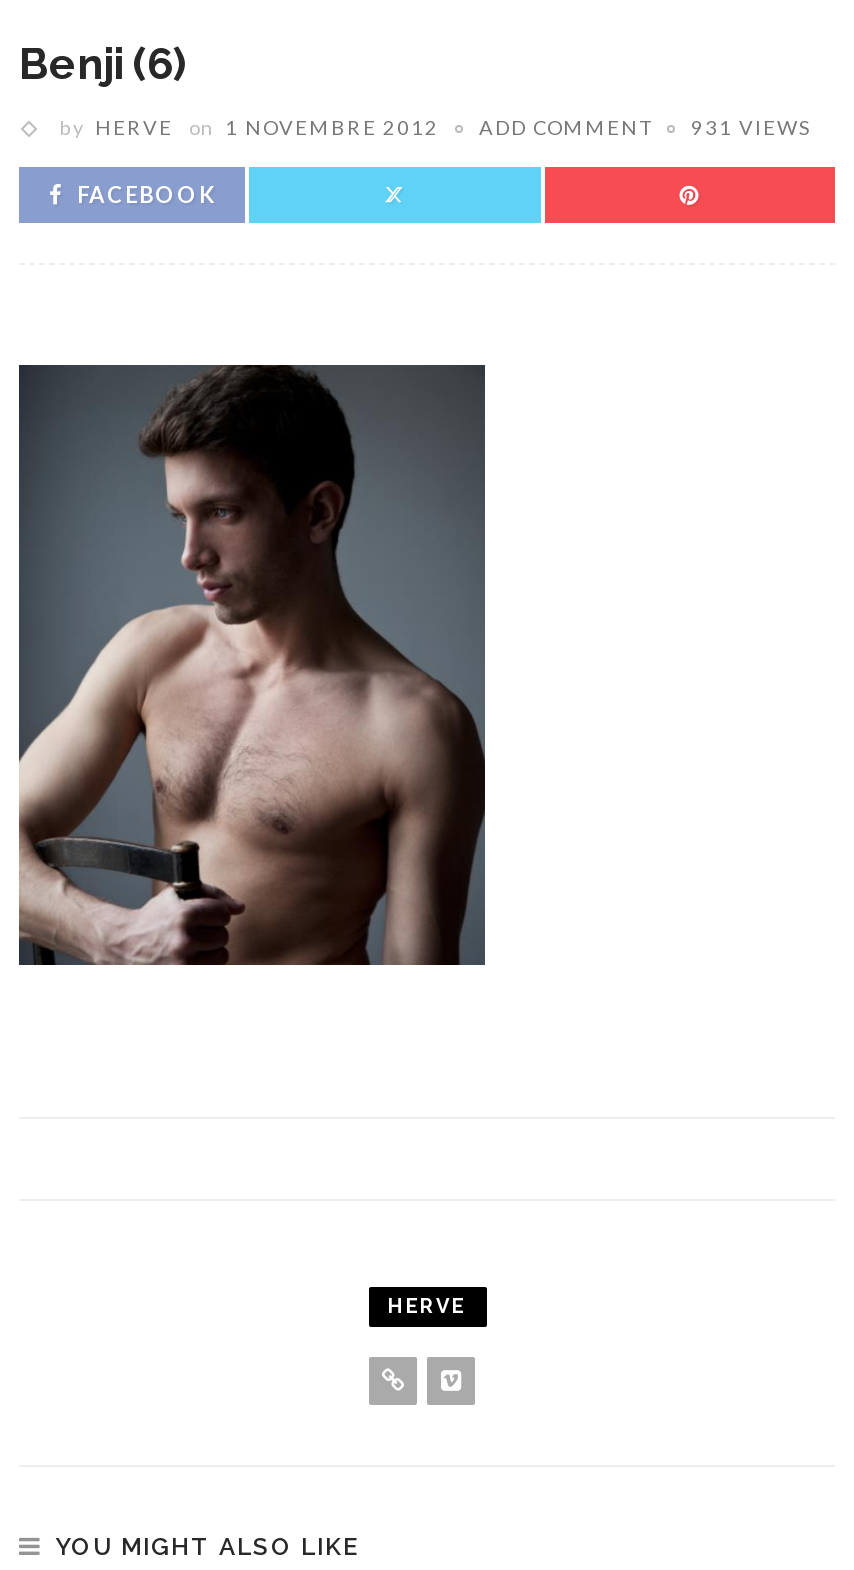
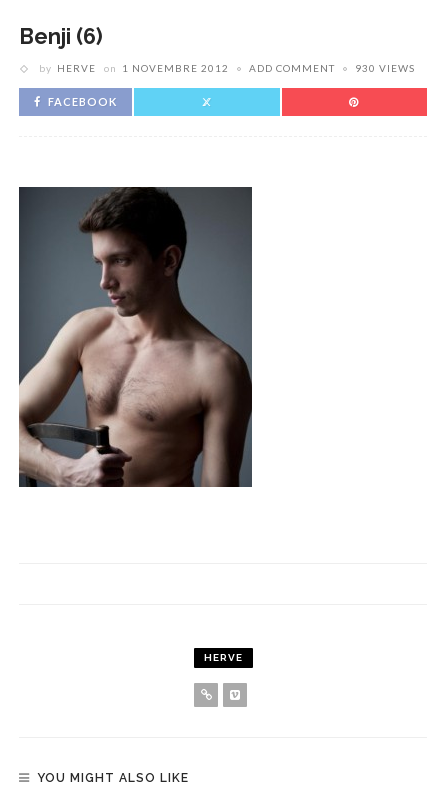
- by HERVE on 1 NOVEMBRE 2012 ADD COMMENT 931 VIEWS
+ by HERVE on 1 NOVEMBRE 2012 ADD COMMENT 930 VIEWS
